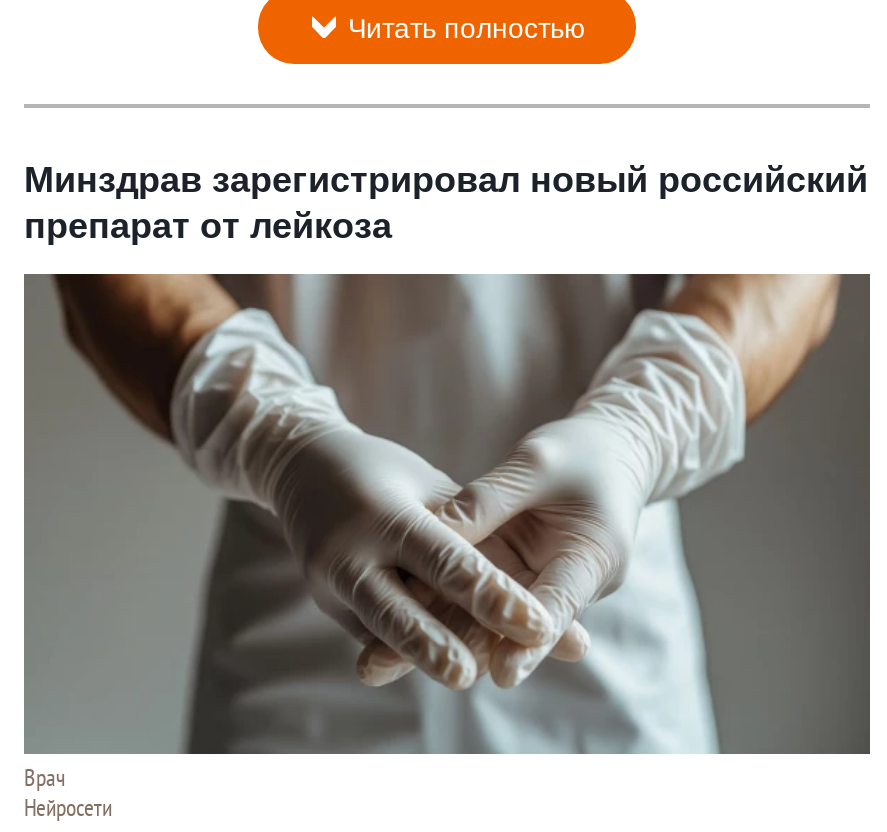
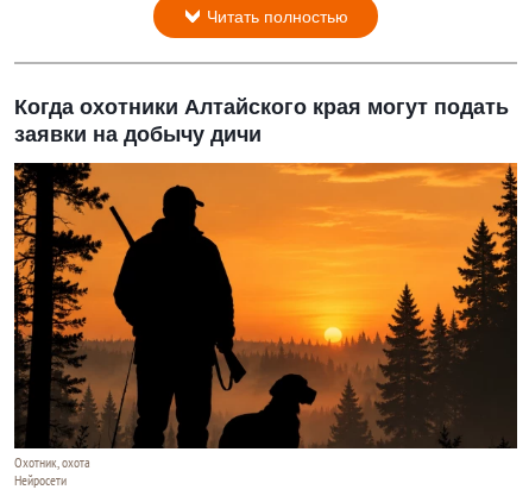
- Минздрав зарегистрировал новый российский
- препарат от лейкоза
+ Когда охотники Алтайского края могут подать
+ заявки на добычу дичи

- [image]
- Врач
+ [image]
+ Охотник, охота
